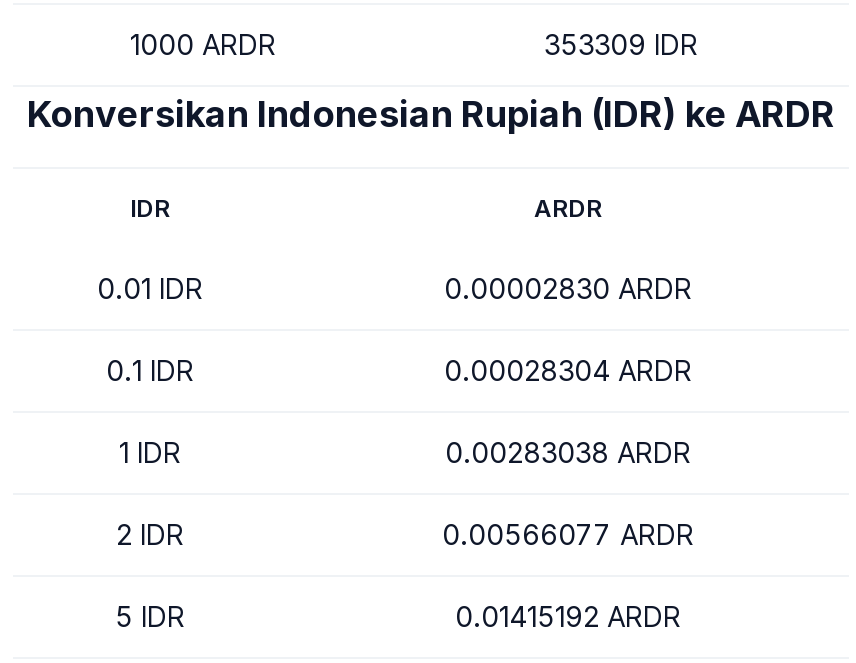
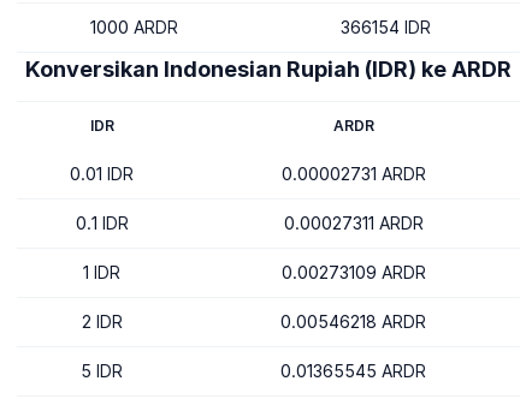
- 353309 IDR
+ 366154 IDR

- 0.00002830 ARDR
+ 0.00002731 ARDR

- 0.00028304 ARDR
+ 0.00027311 ARDR

- 0.00283038 ARDR
+ 0.00273109 ARDR

- 0.00566077 ARDR
+ 0.00546218 ARDR

- 0.01415192 ARDR
+ 0.01365545 ARDR
